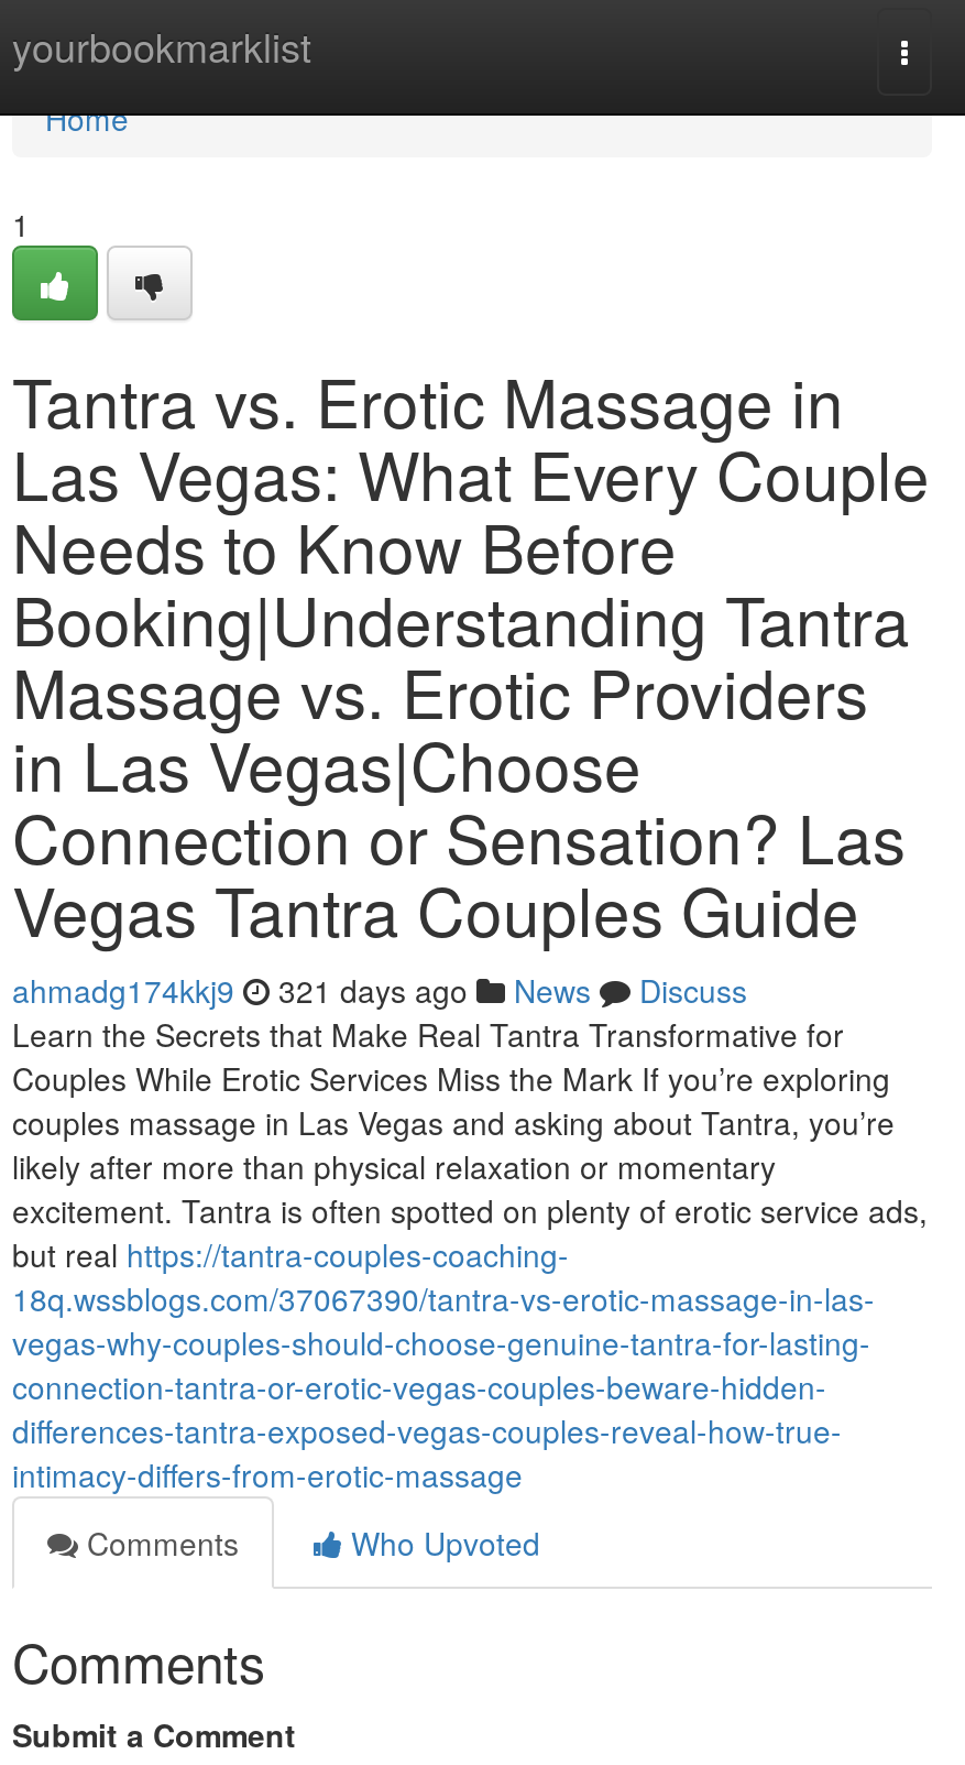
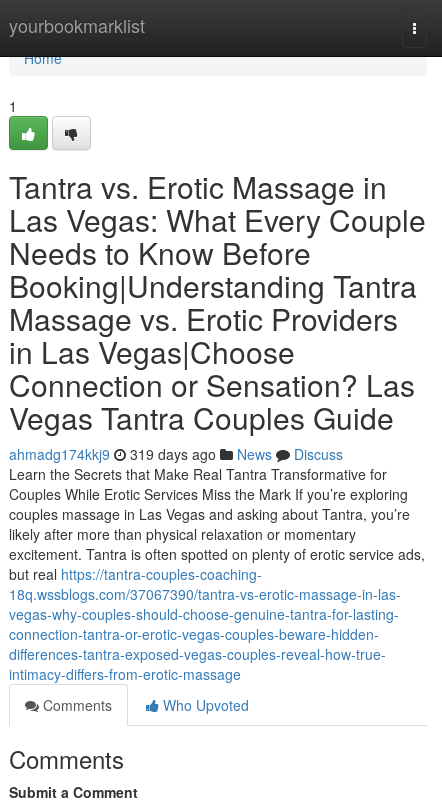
- ahmadg174kkj9 321 days ago News Discuss
+ ahmadg174kkj9 319 days ago News Discuss
